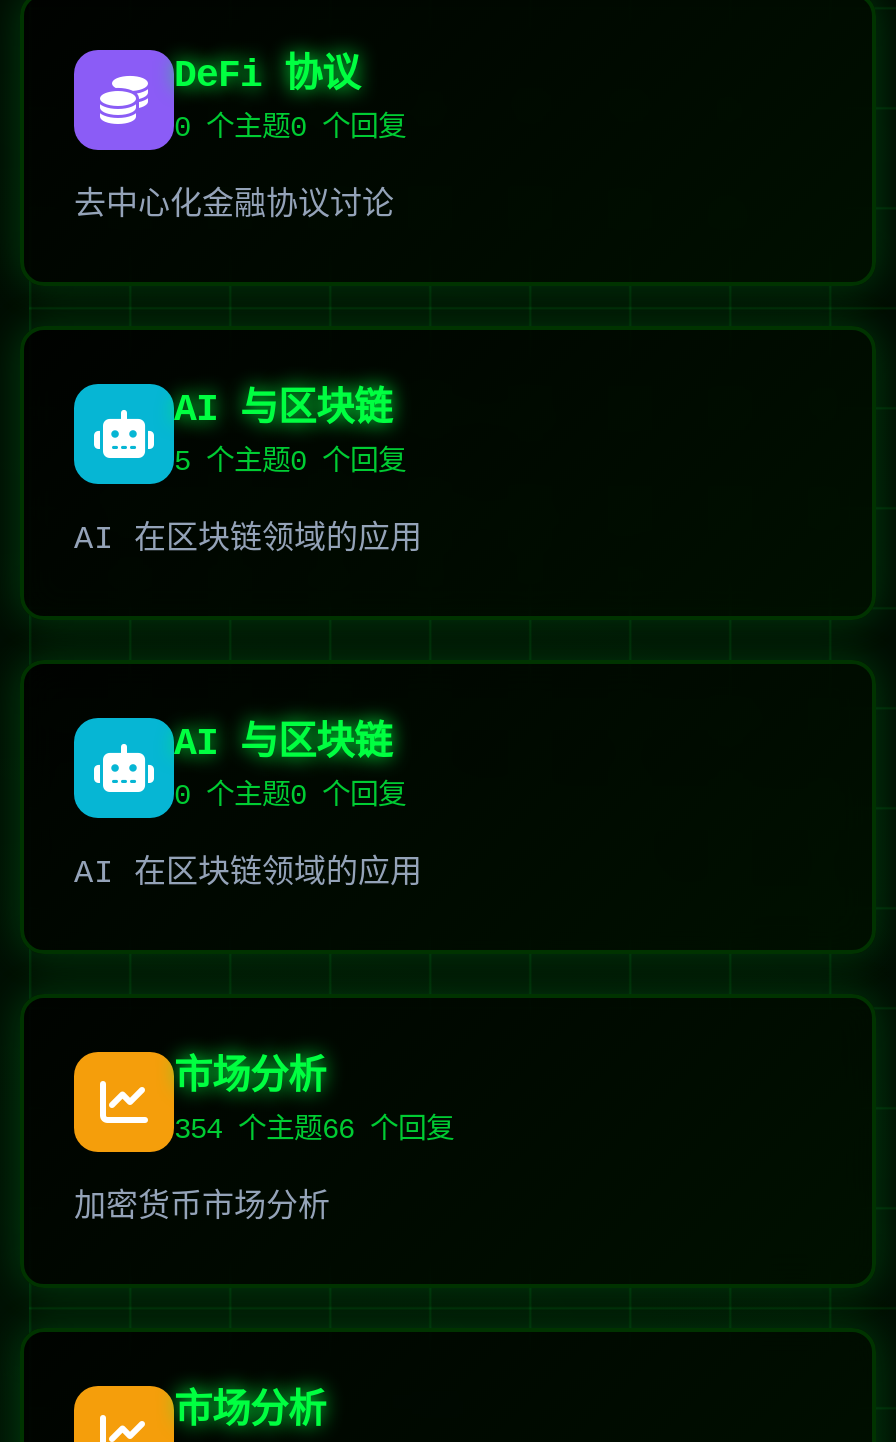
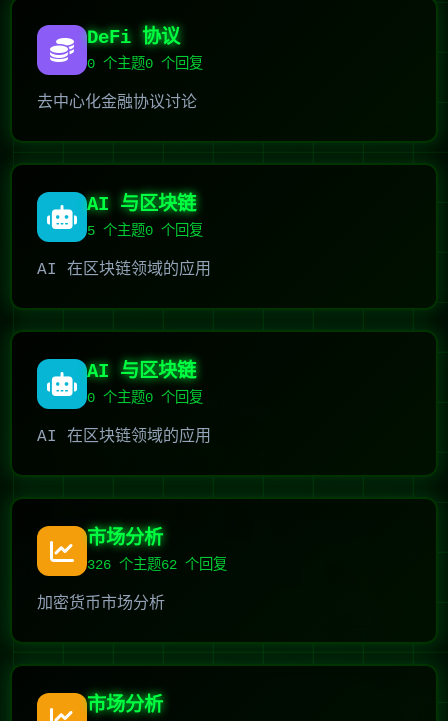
- 354个主题66 个回复
+ 326个主题62 个回复
